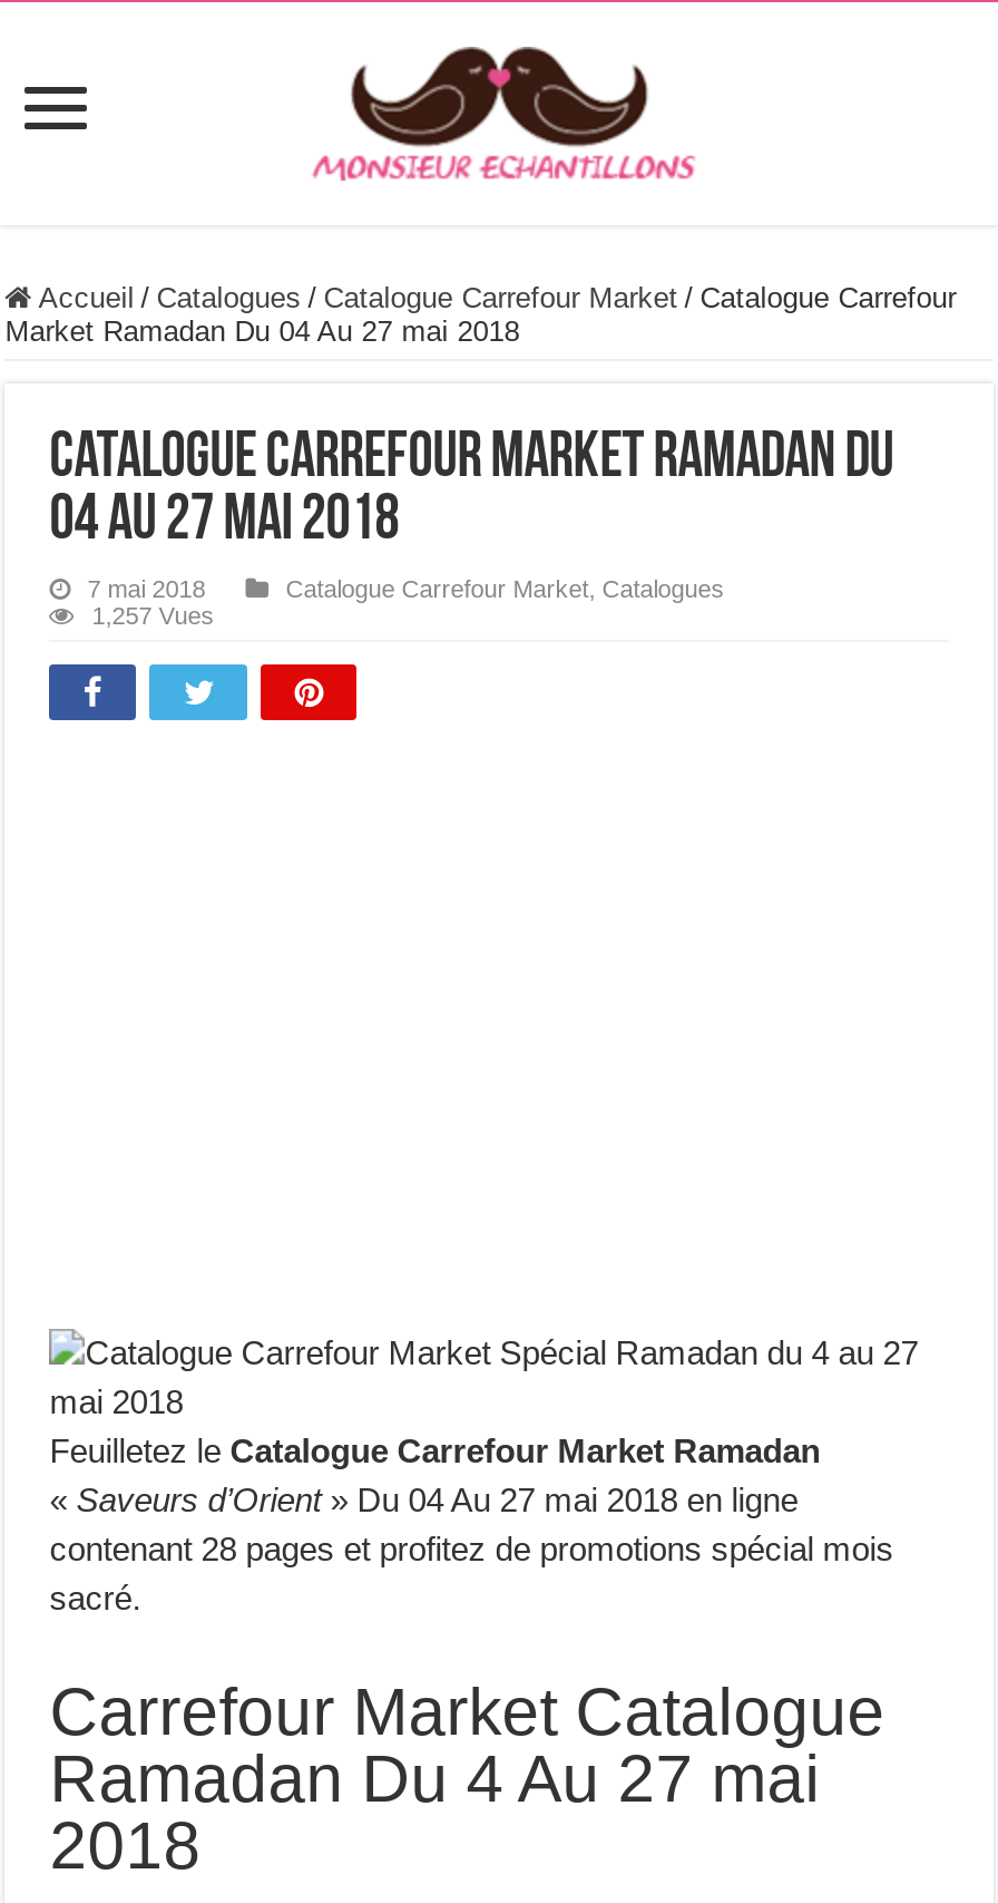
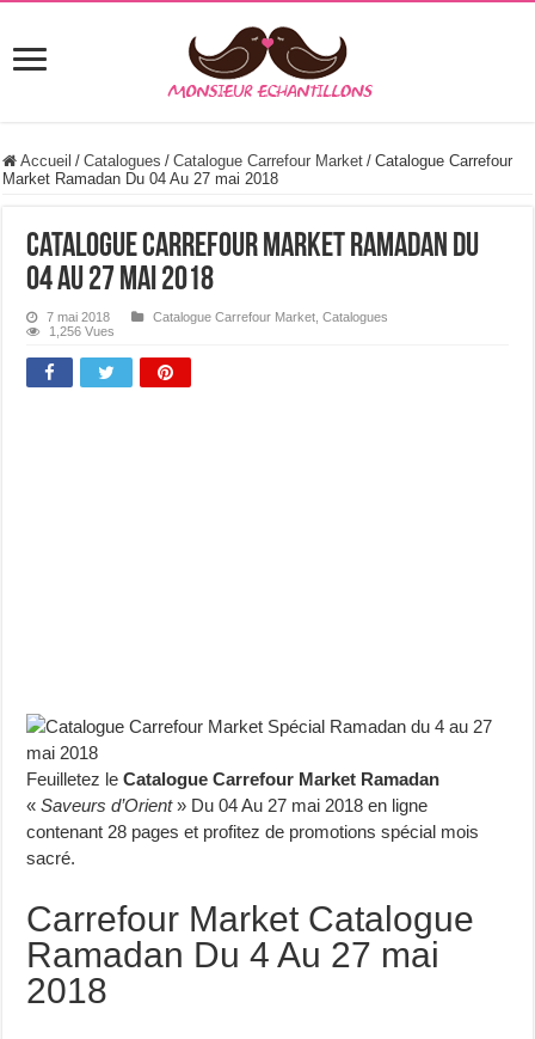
- 1,257 Vues
+ 1,256 Vues
